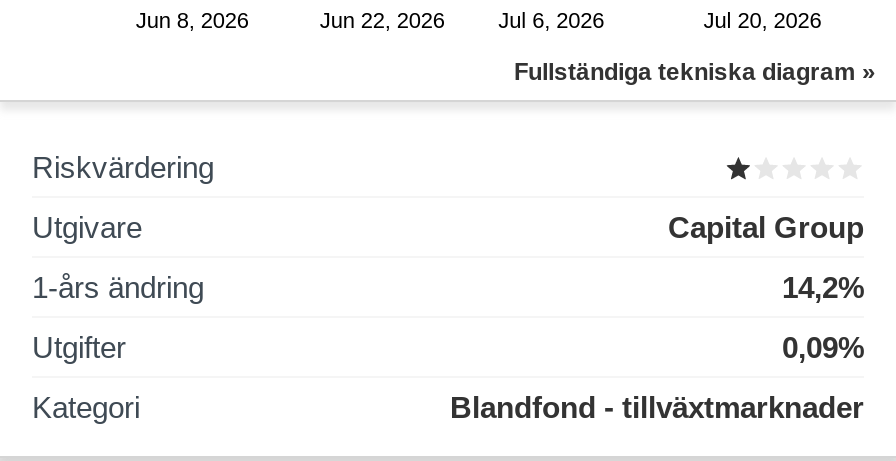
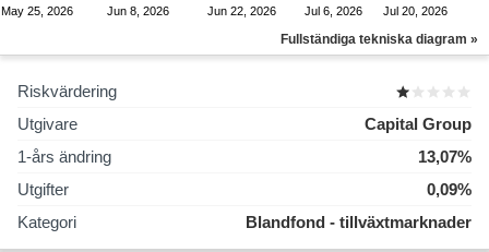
+ May 25, 2026

- 14,2%
+ 13,07%
